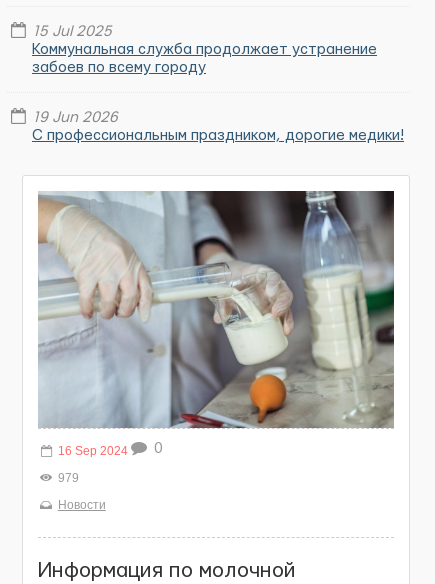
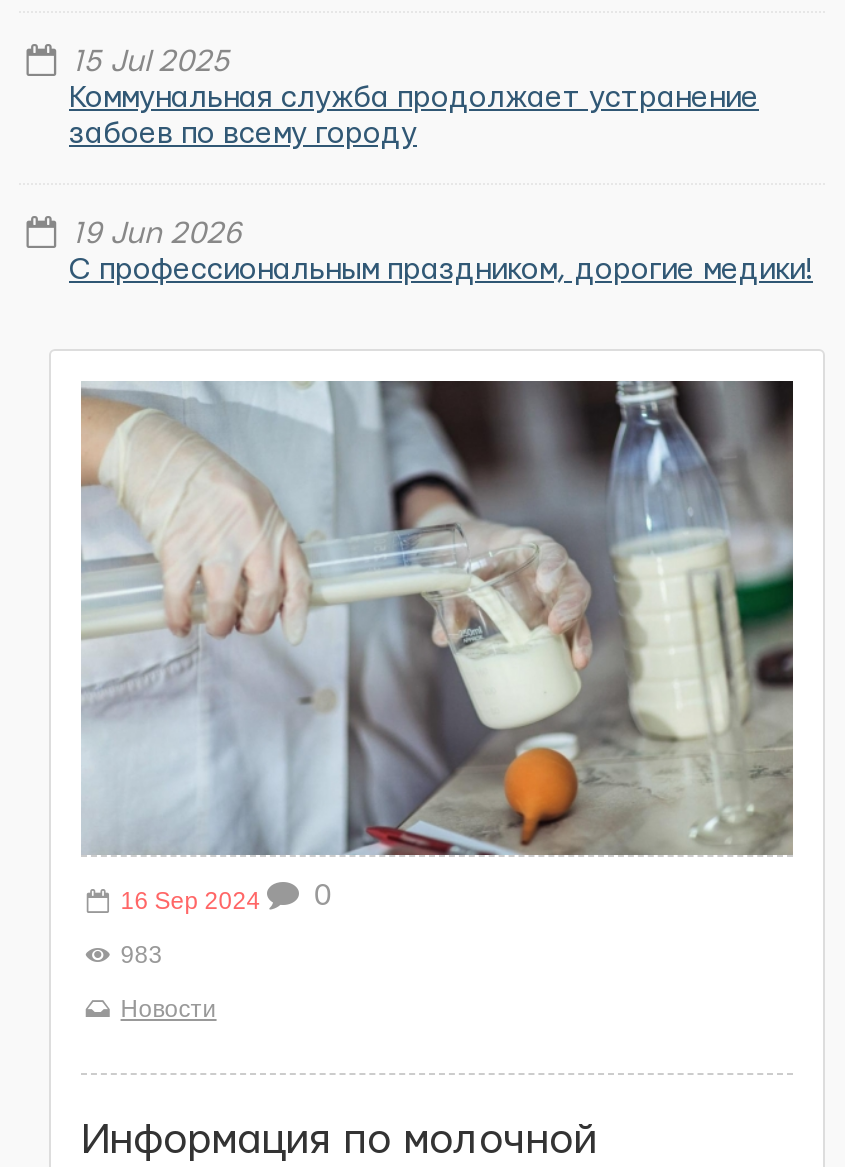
- 979
+ 983
